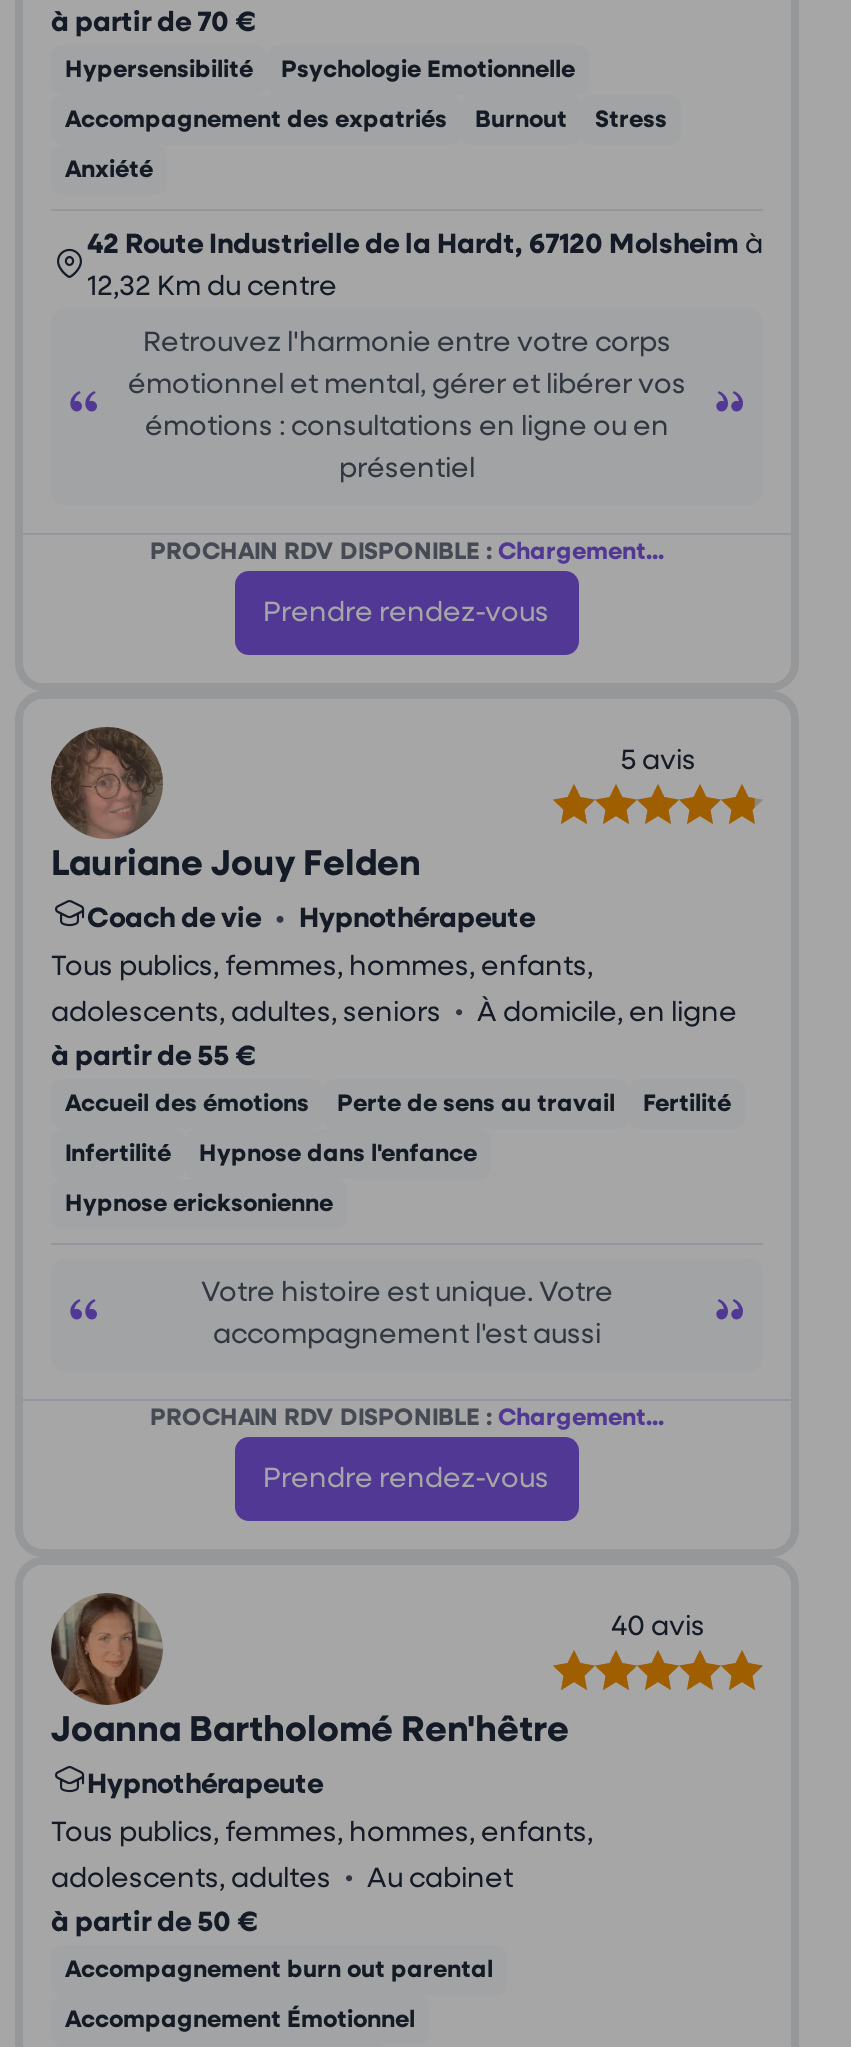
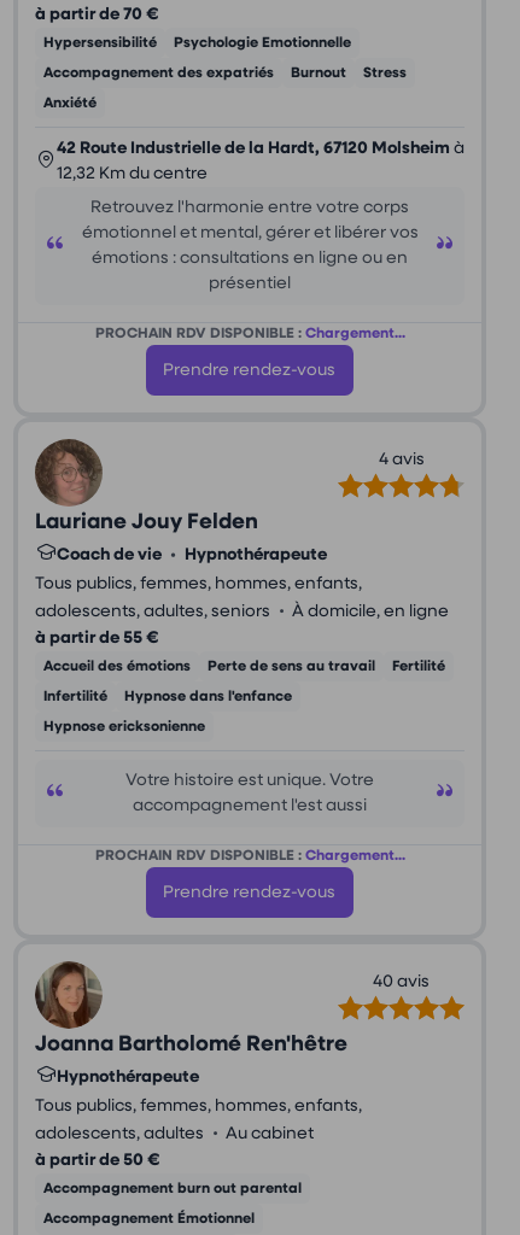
- 5 avis
+ 4 avis
